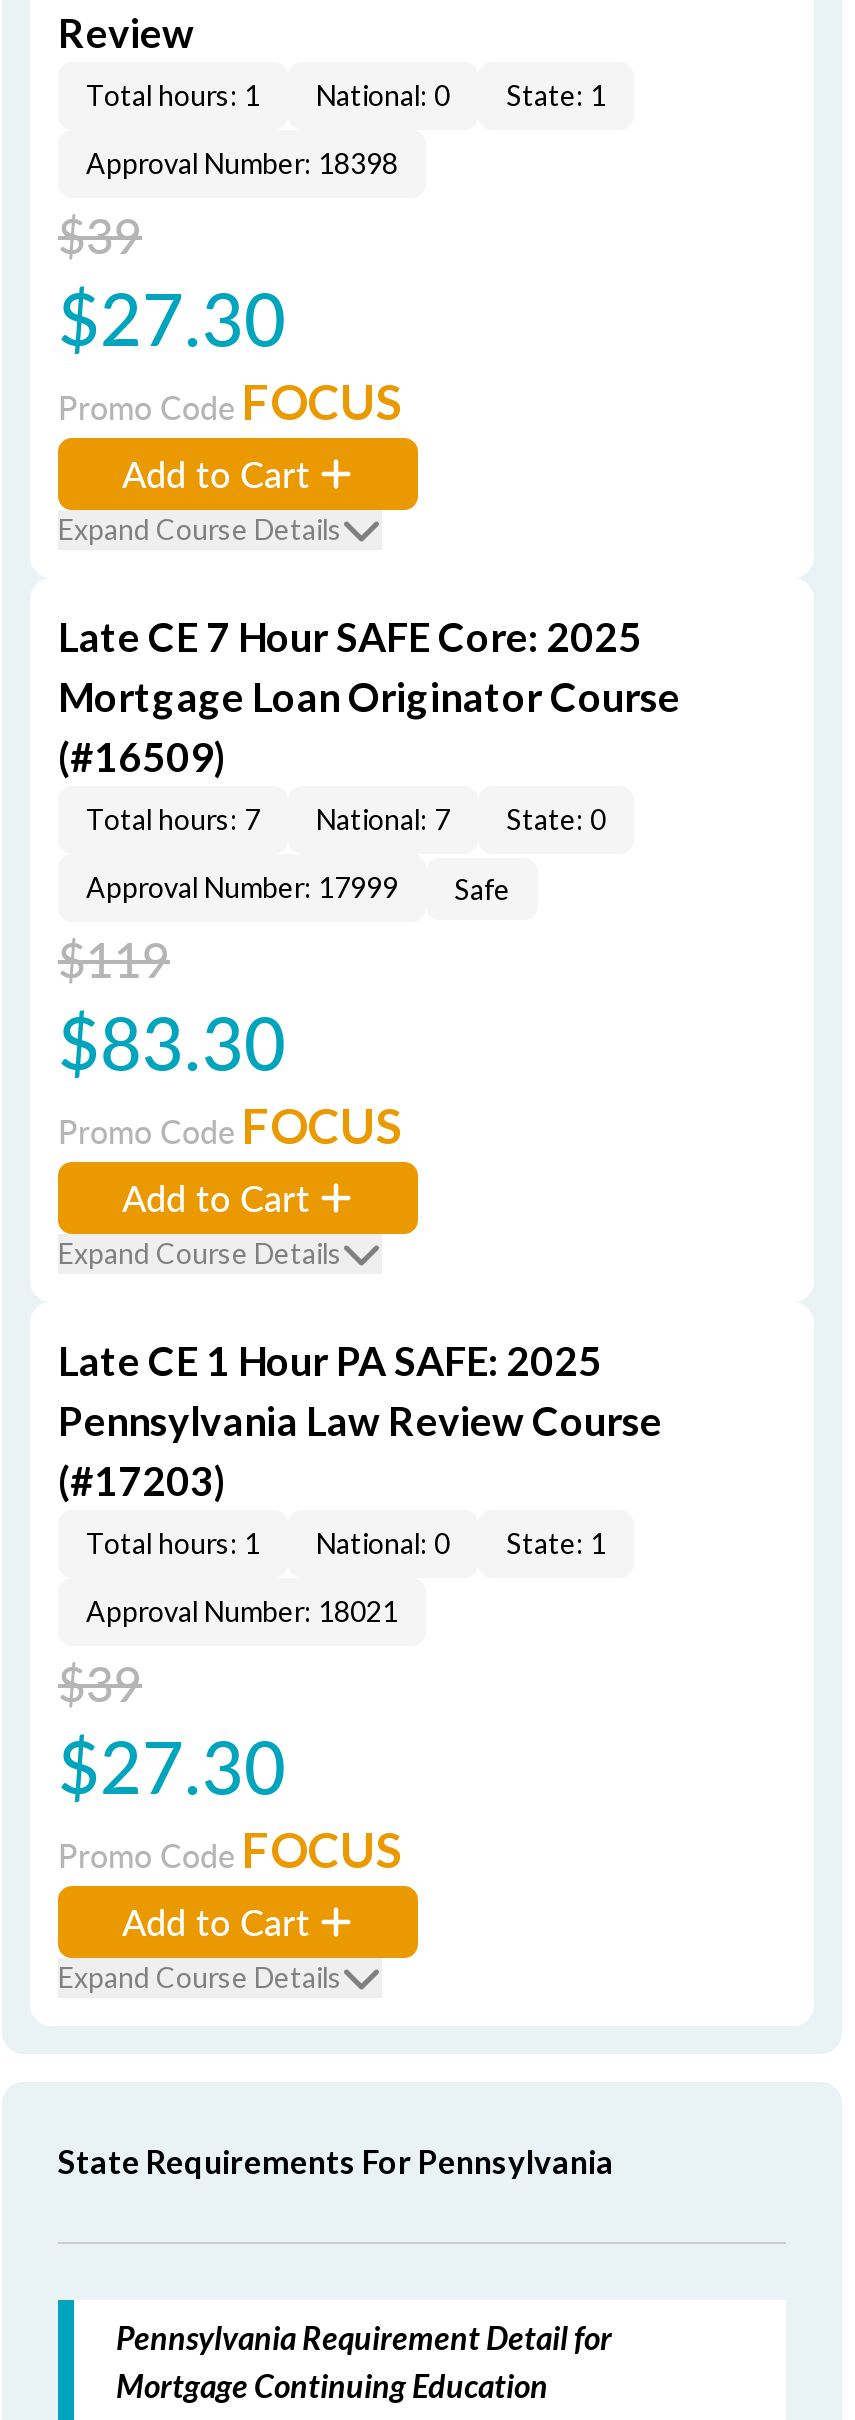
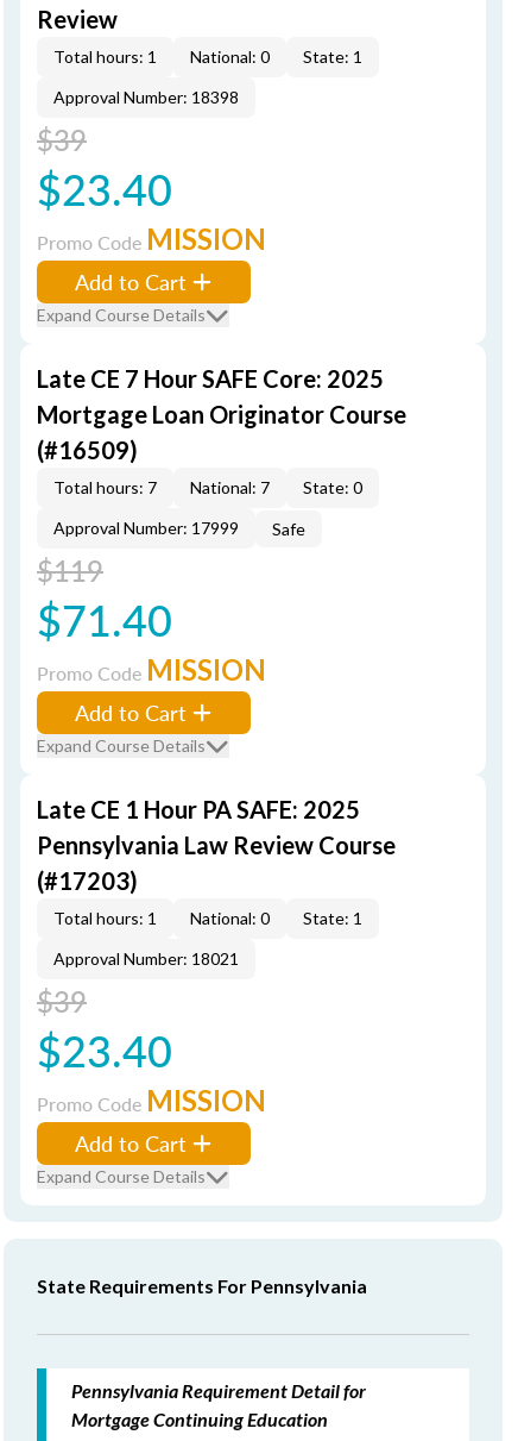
- $27.30
+ $23.40

- Promo Code FOCUS
+ Promo Code MISSION

- $83.30
+ $71.40

- Promo Code FOCUS
+ Promo Code MISSION

- $27.30
+ $23.40

- Promo Code FOCUS
+ Promo Code MISSION
